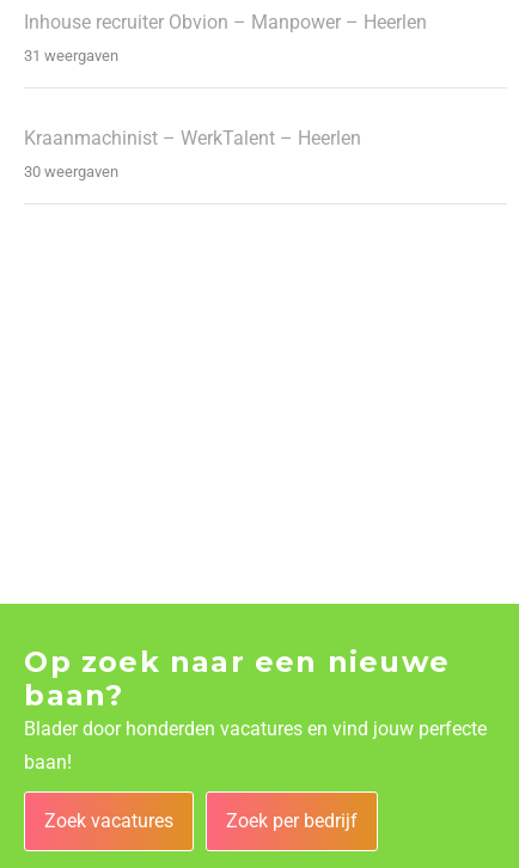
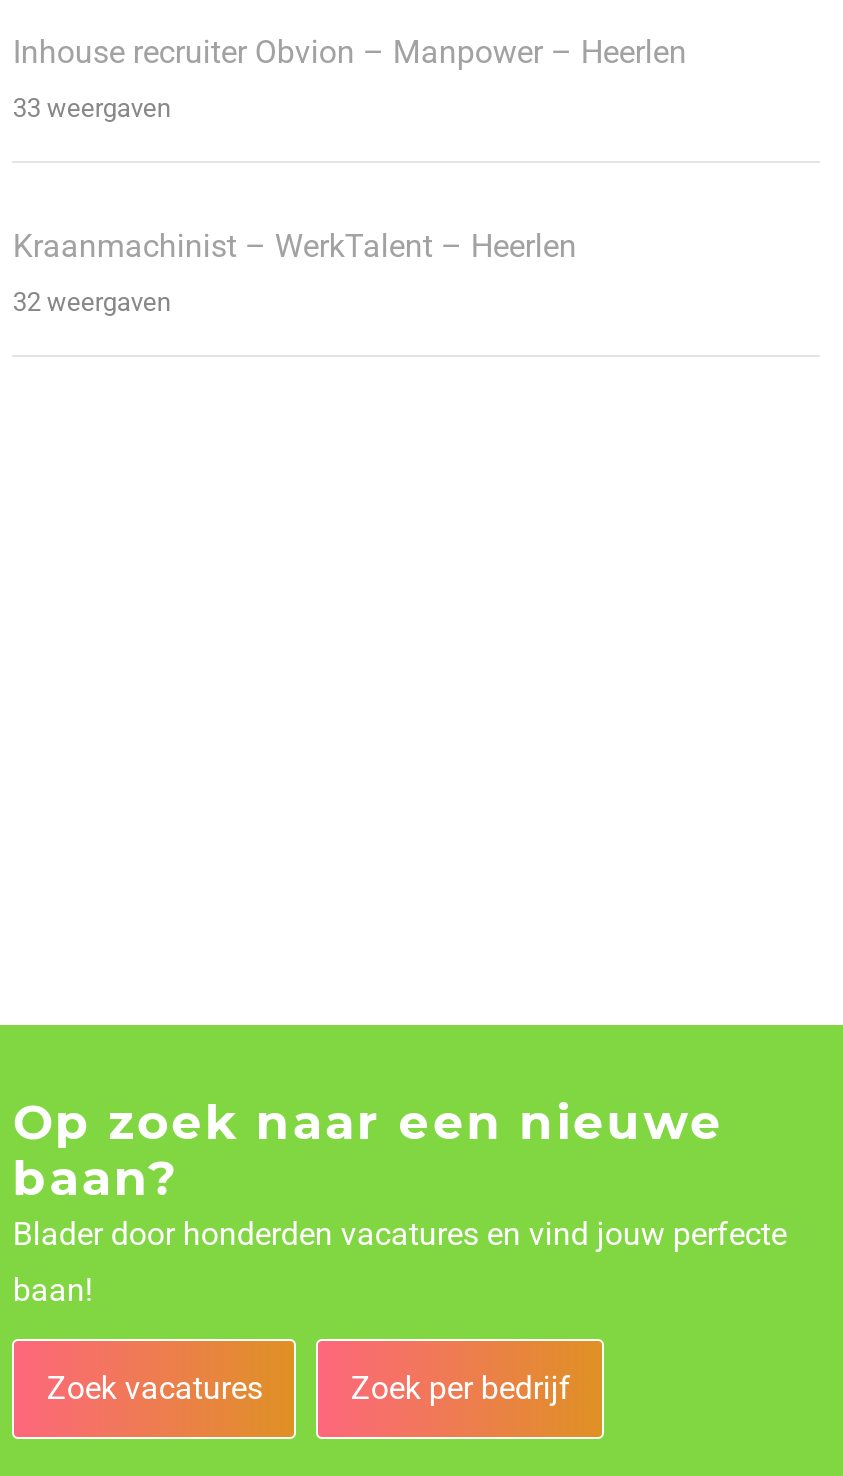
- 31 weergaven
+ 33 weergaven

- 30 weergaven
+ 32 weergaven
